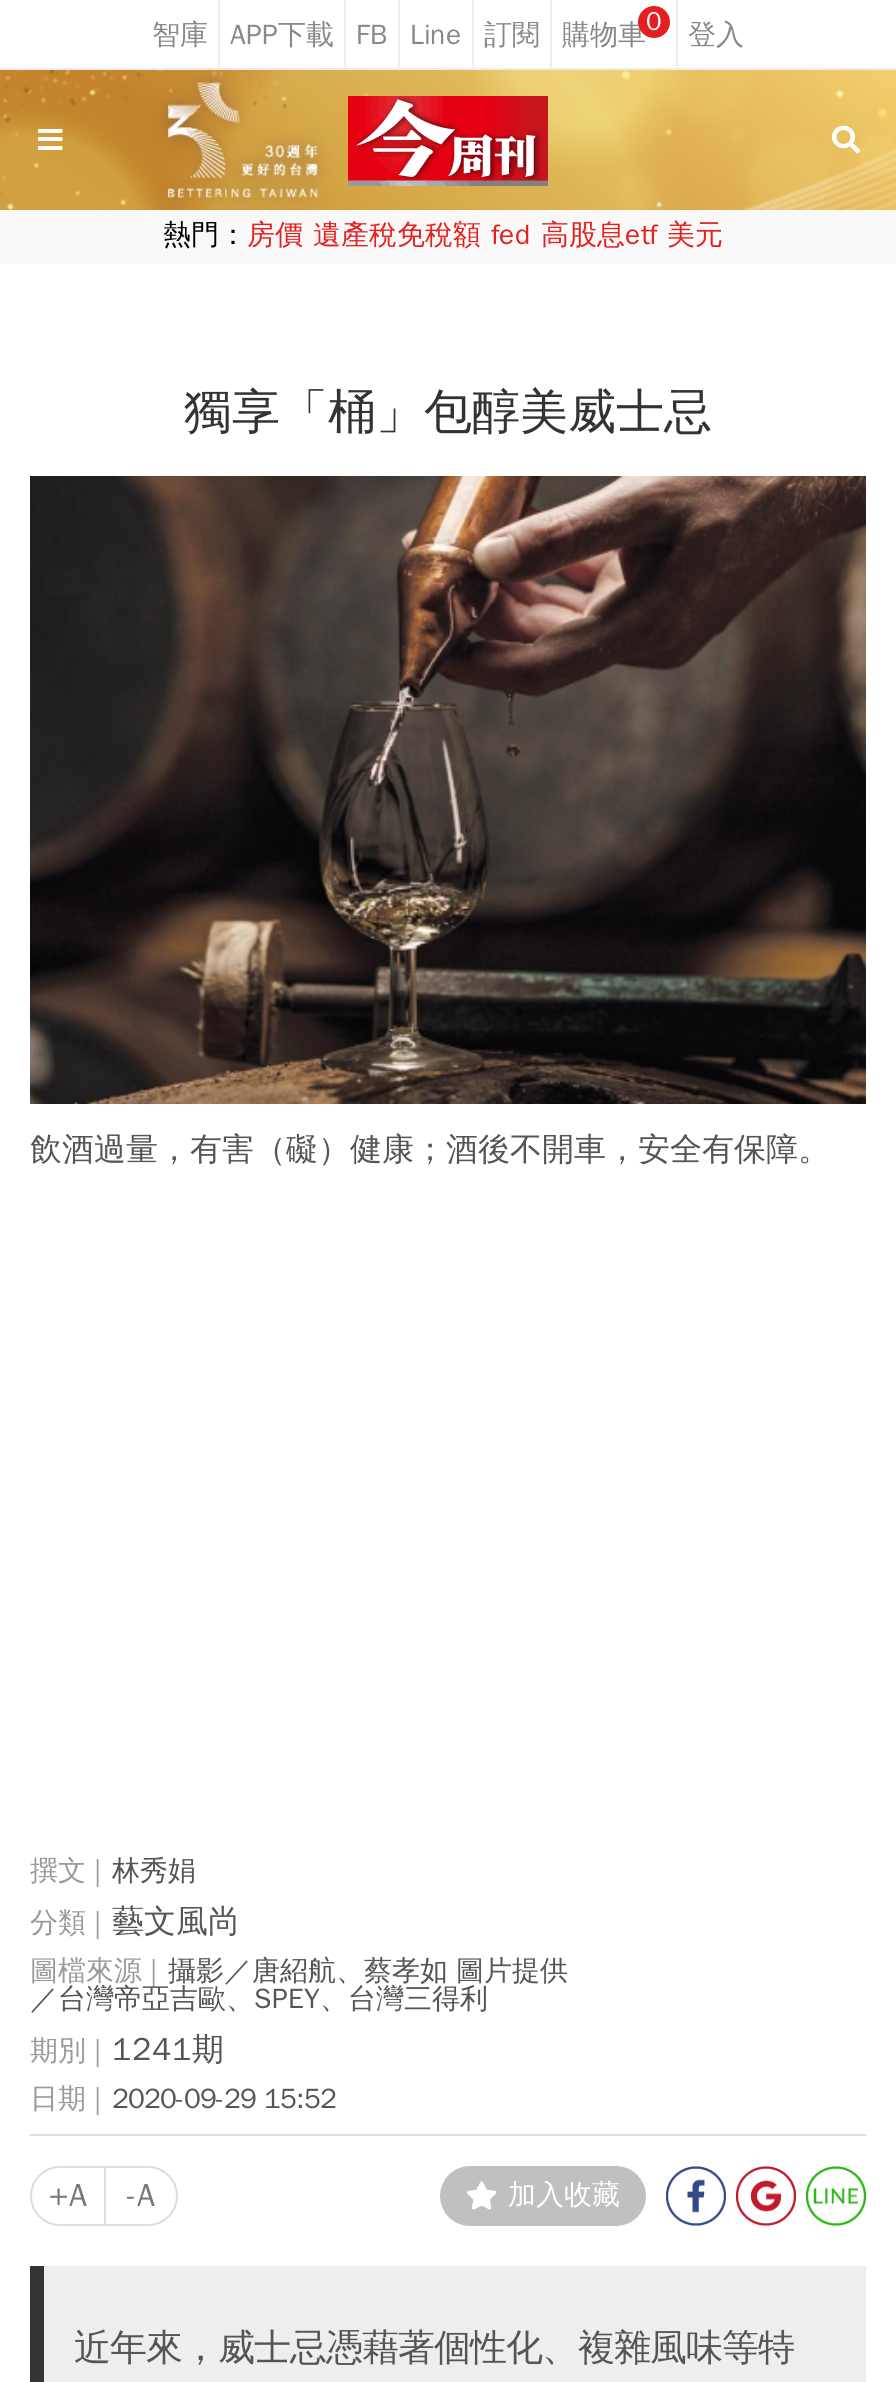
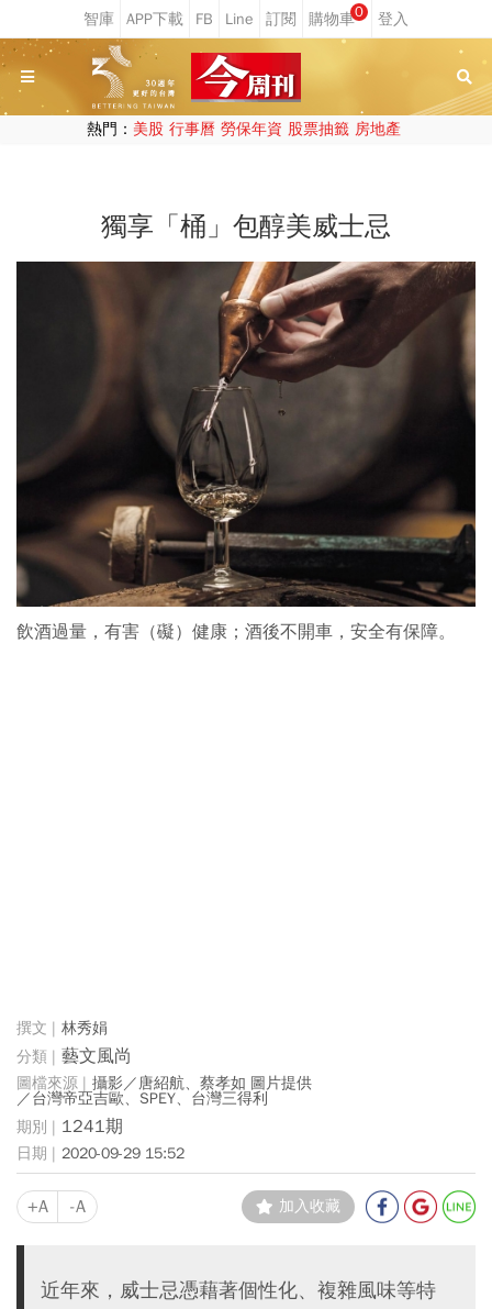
- 熱門：房價 遺產稅免稅額 fed 高股息etf 美元
+ 熱門：美股 行事曆 勞保年資 股票抽籤 房地產
